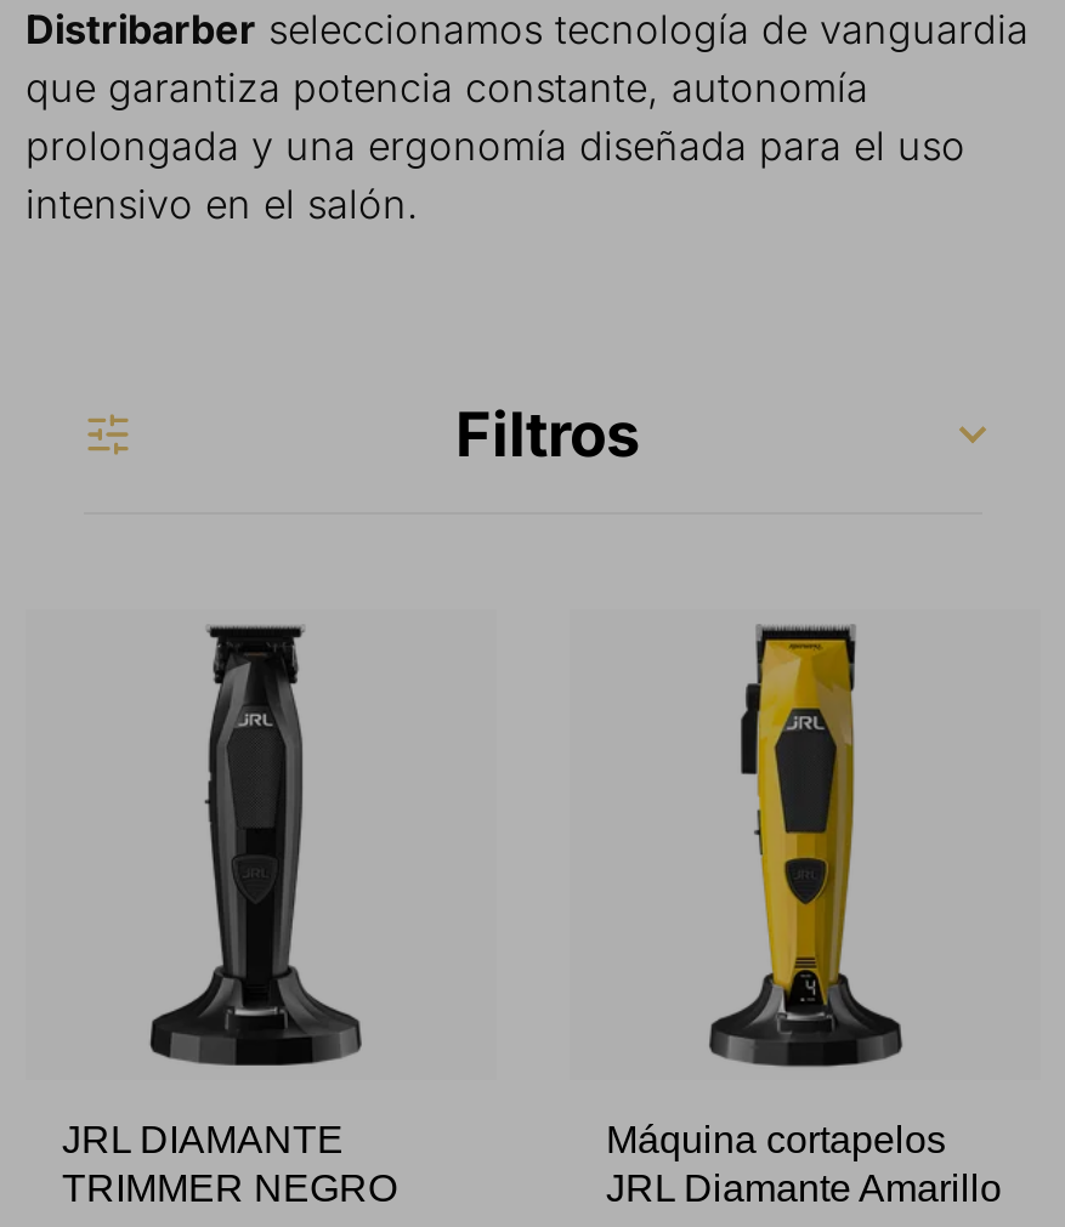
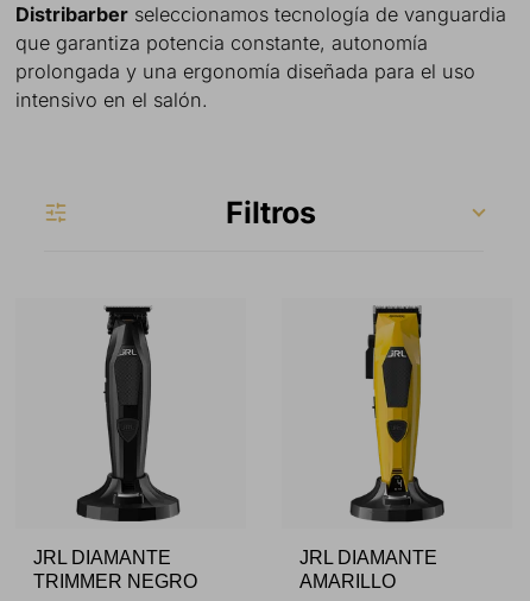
- Máquina cortapelos
- JRL Diamante Amarillo
+ JRL DIAMANTE
+ AMARILLO
